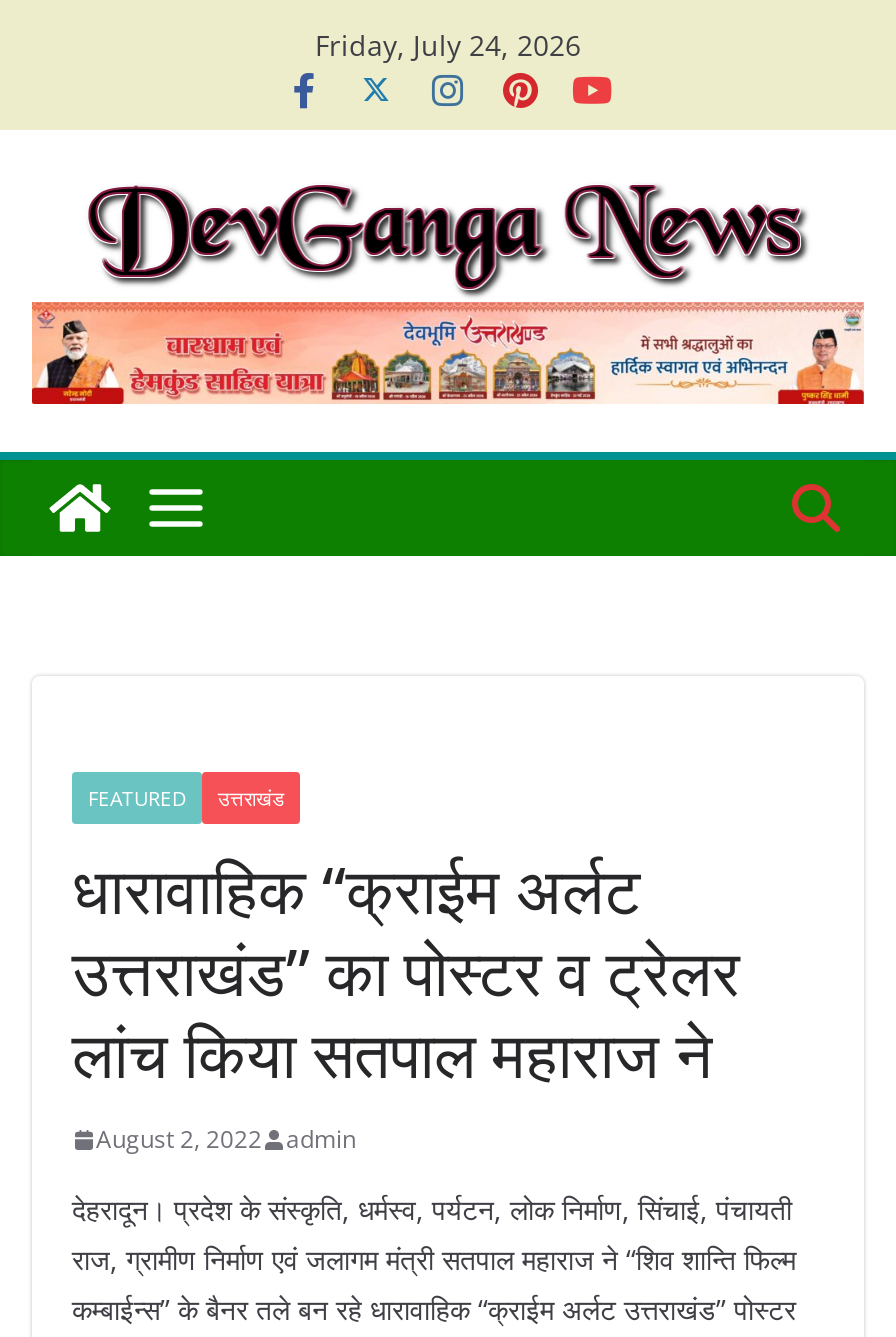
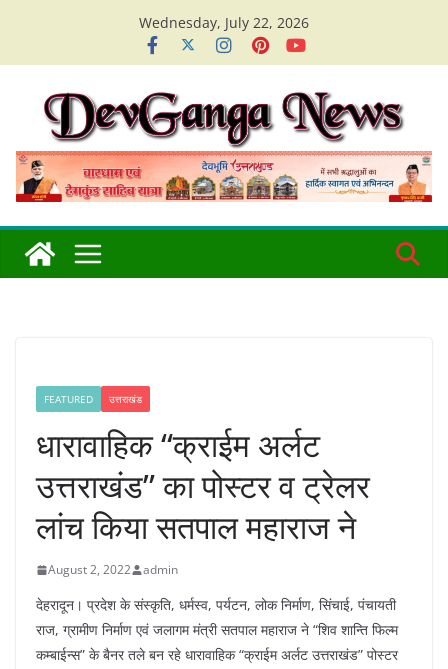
- Friday, July 24, 2026
+ Wednesday, July 22, 2026
